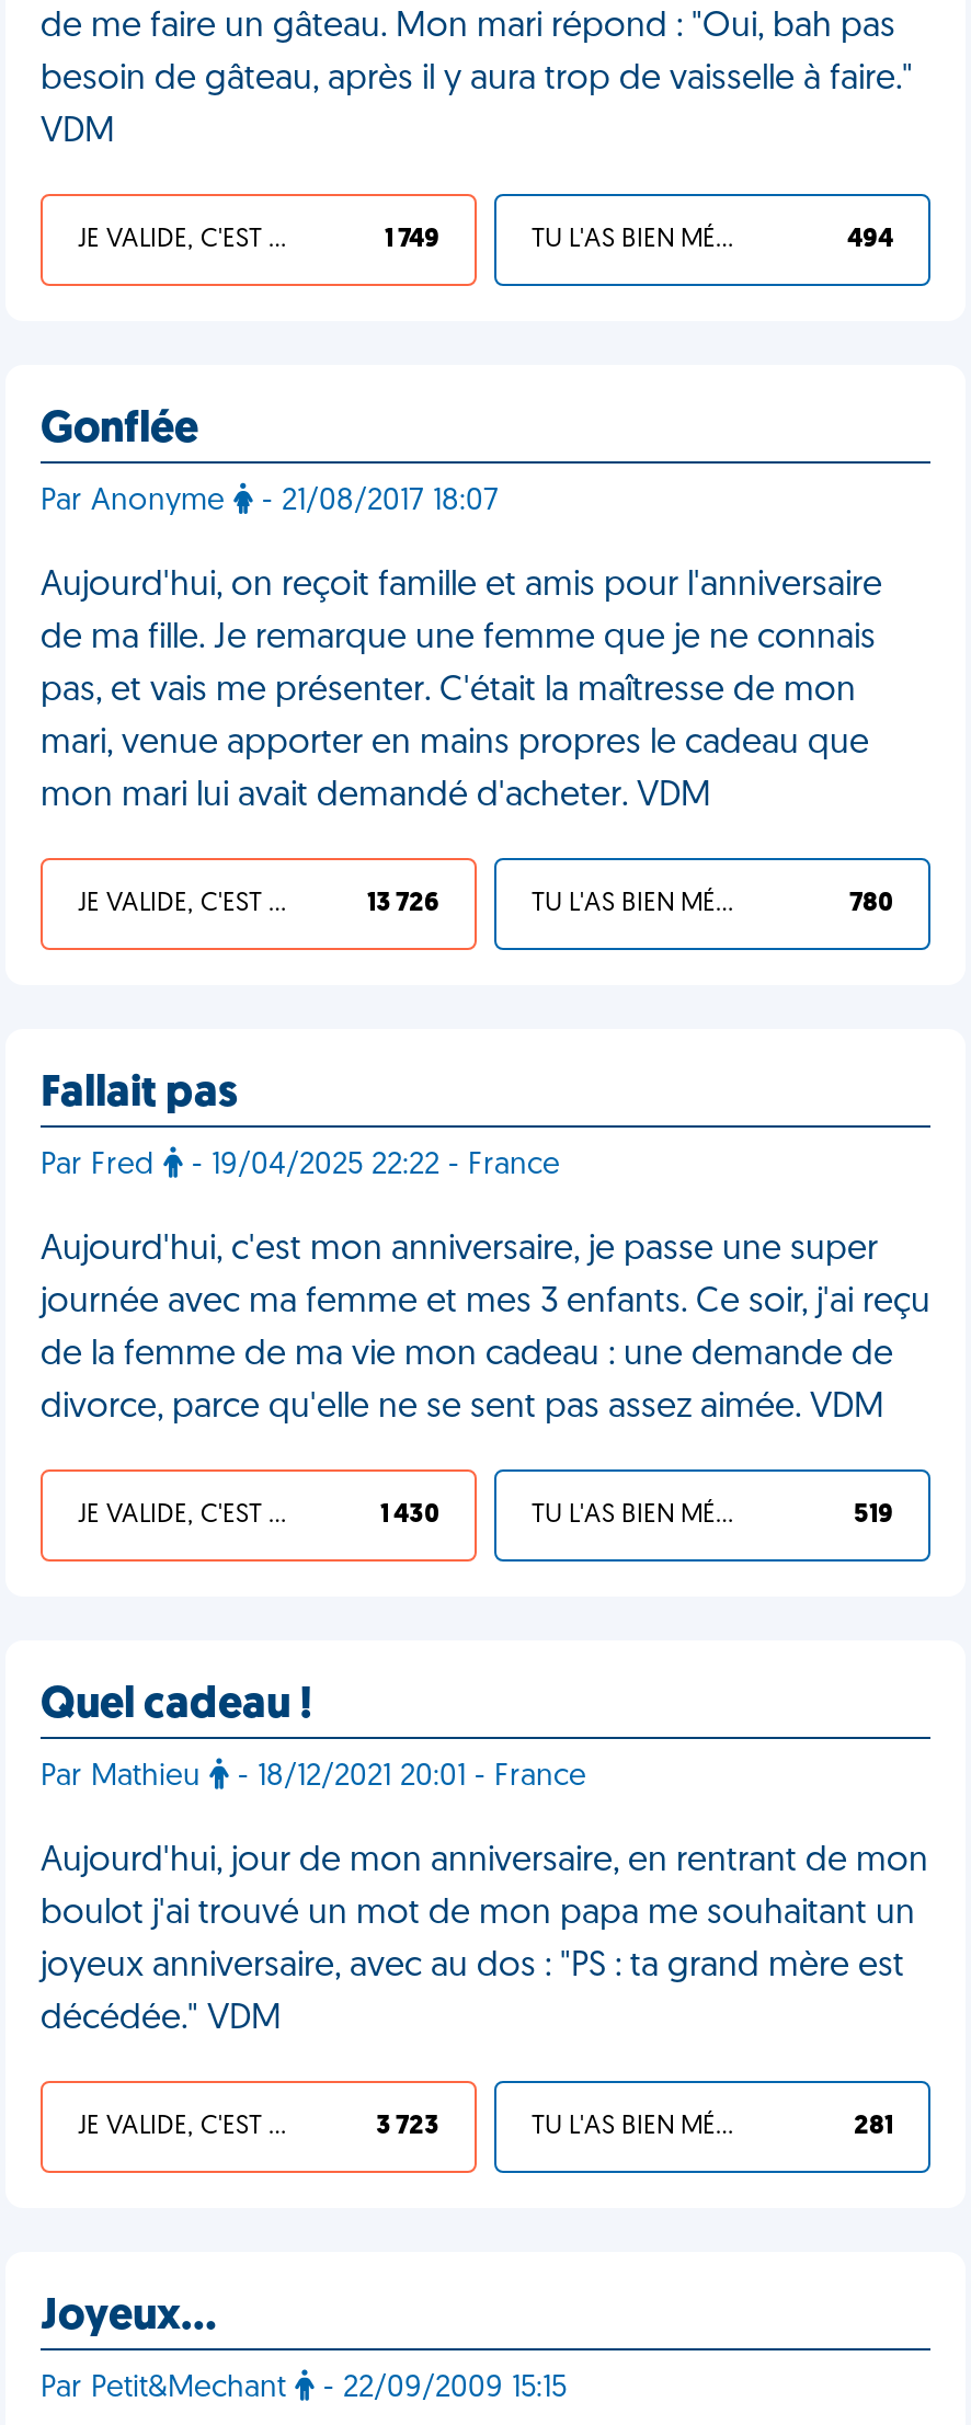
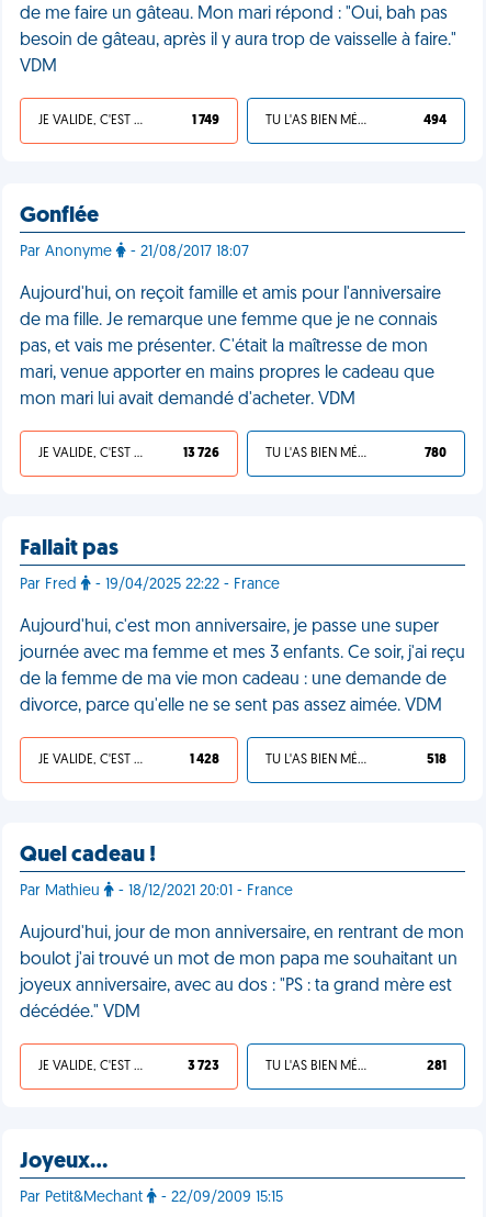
- 1 430
+ 1 428

- 519
+ 518
